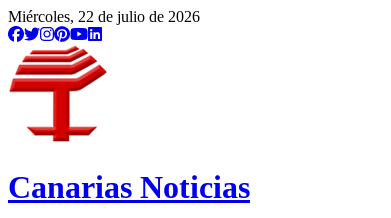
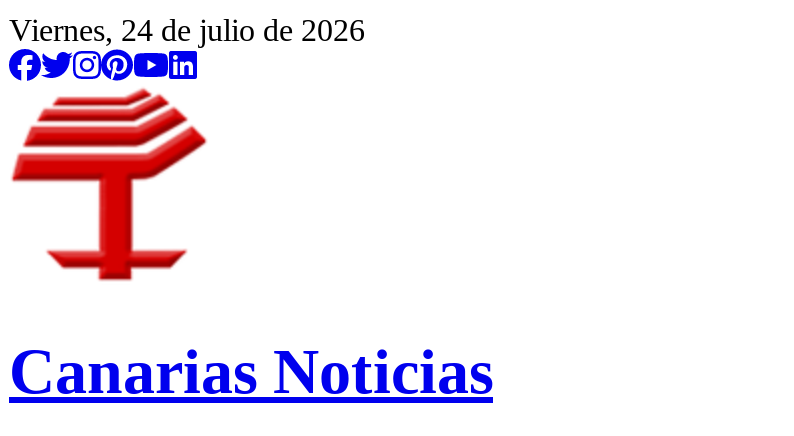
- Miércoles, 22 de julio de 2026
+ Viernes, 24 de julio de 2026
